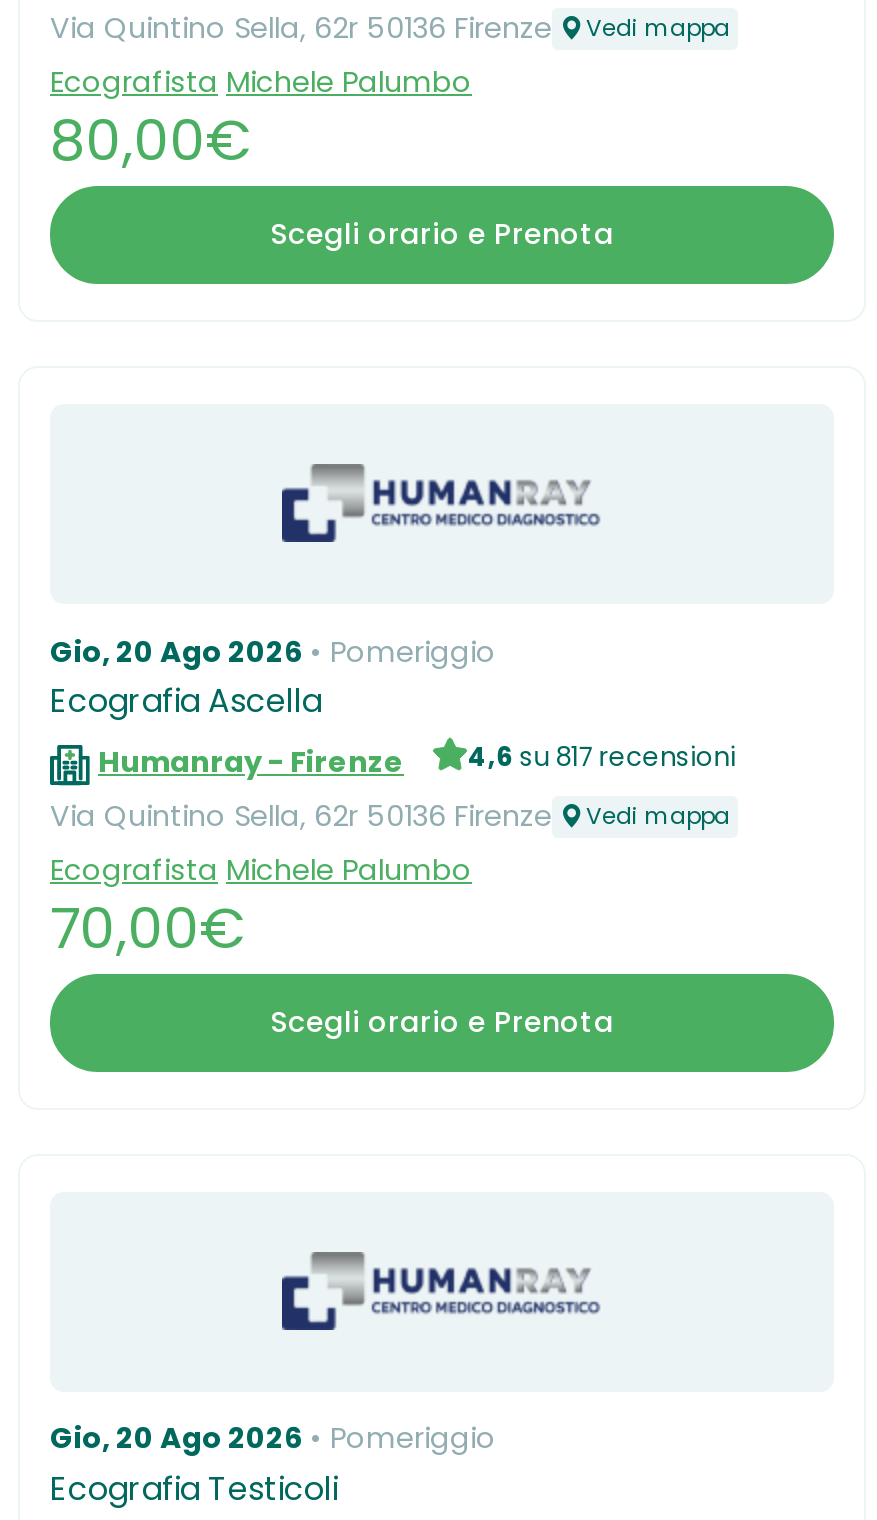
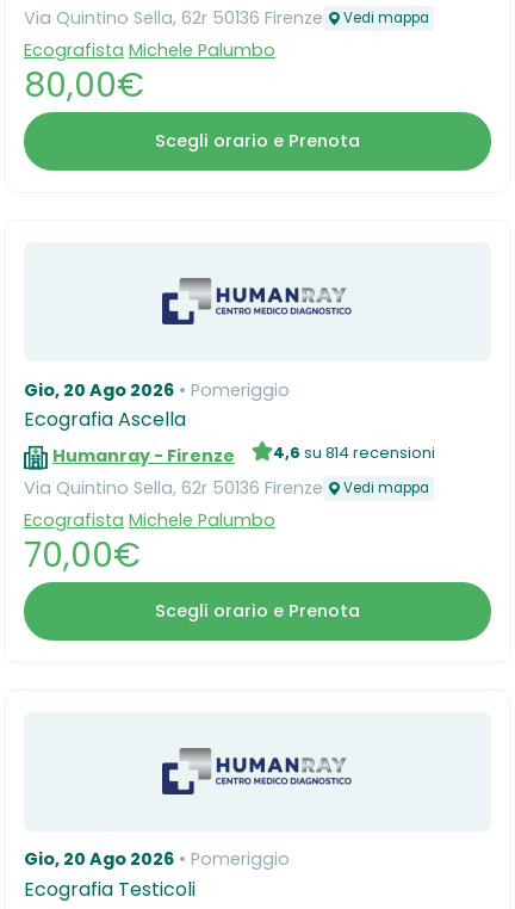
- 4,6 su 817 recensioni
+ 4,6 su 814 recensioni
